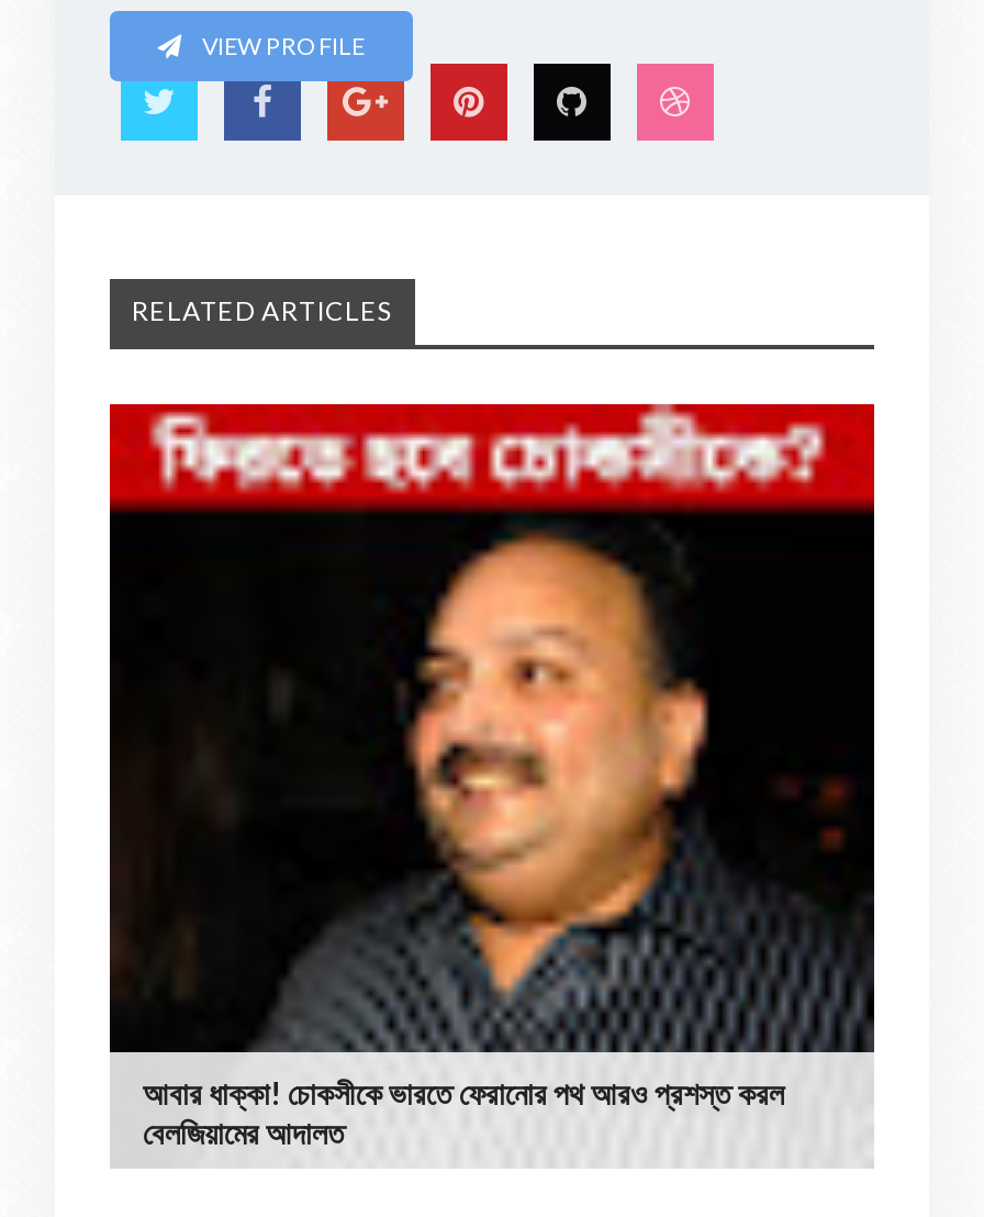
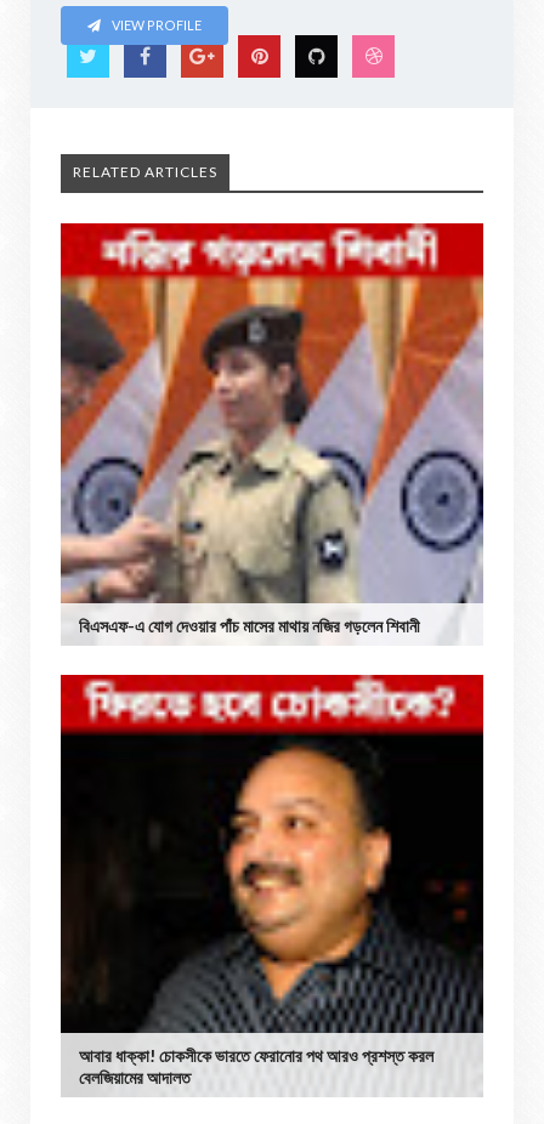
+ [image]
+ বিএসএফ-এ যোগ দেওয়ার পাঁচ মাসের মাথায় নজির গড়লেন শিবানী
